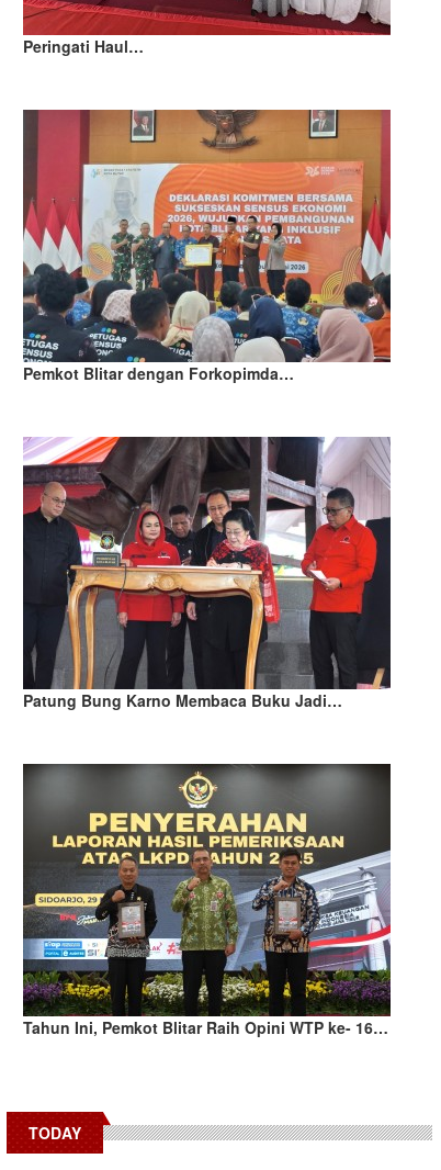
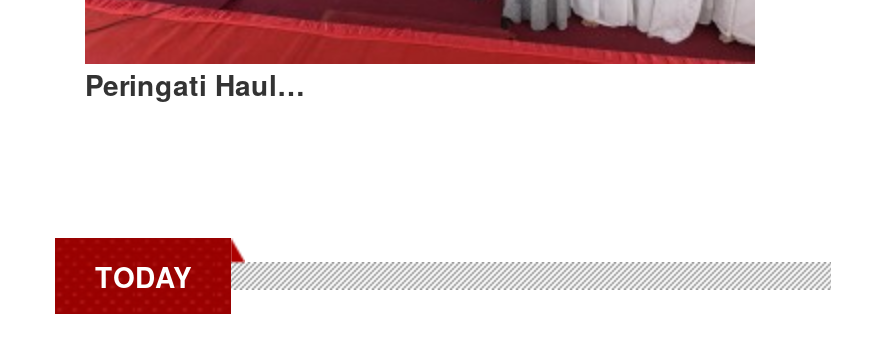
- [image]
- Pemkot Blitar dengan Forkopimda…

- [image]
- Patung Bung Karno Membaca Buku Jadi…

- [image]
- Tahun Ini, Pemkot Blitar Raih Opini WTP ke- 16…
